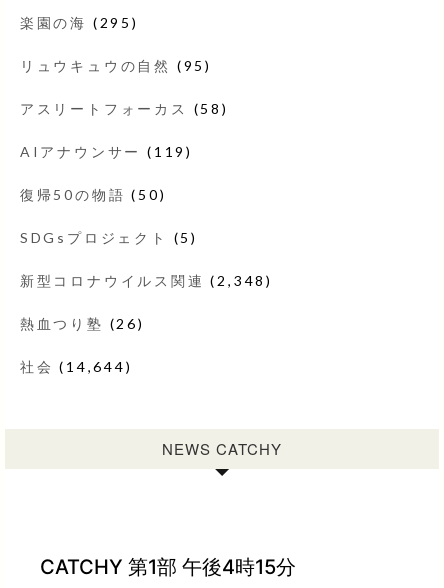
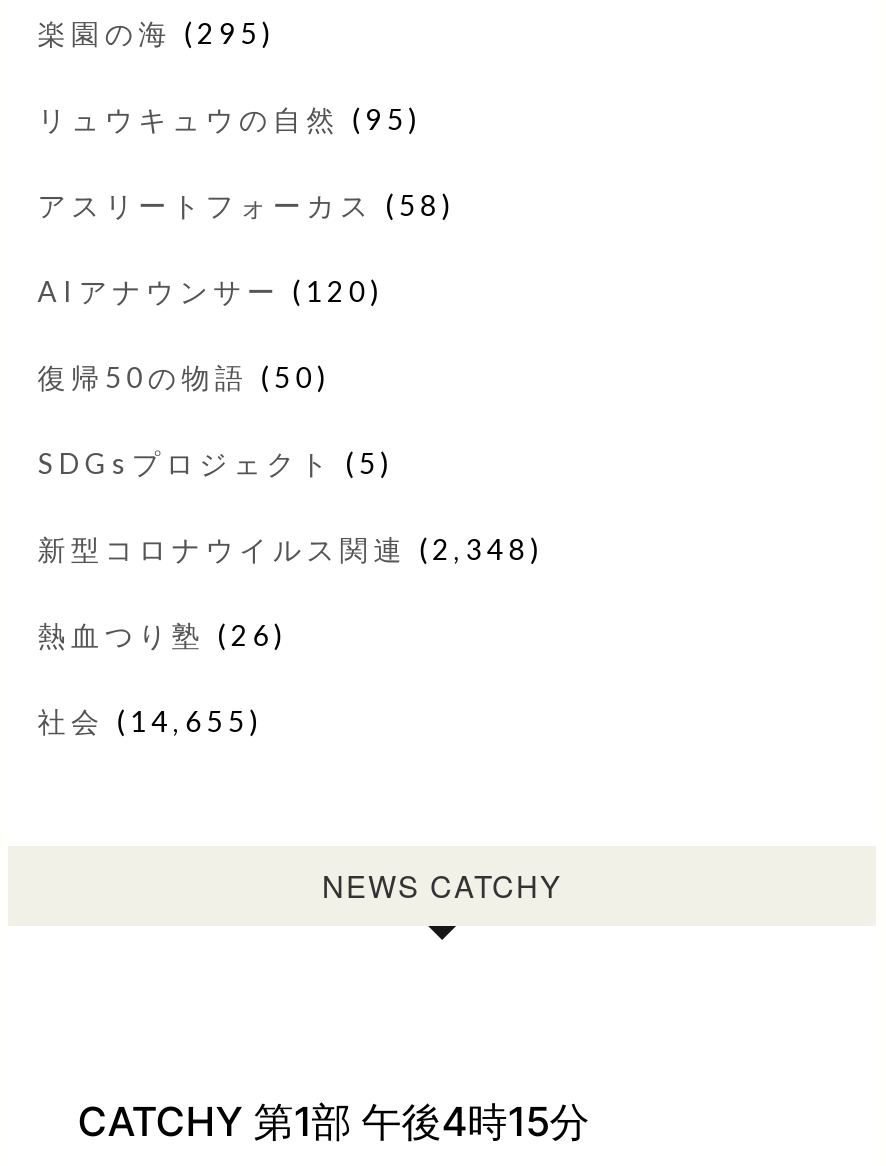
- AIアナウンサー(119)
+ AIアナウンサー(120)

- 社会(14,644)
+ 社会(14,655)
